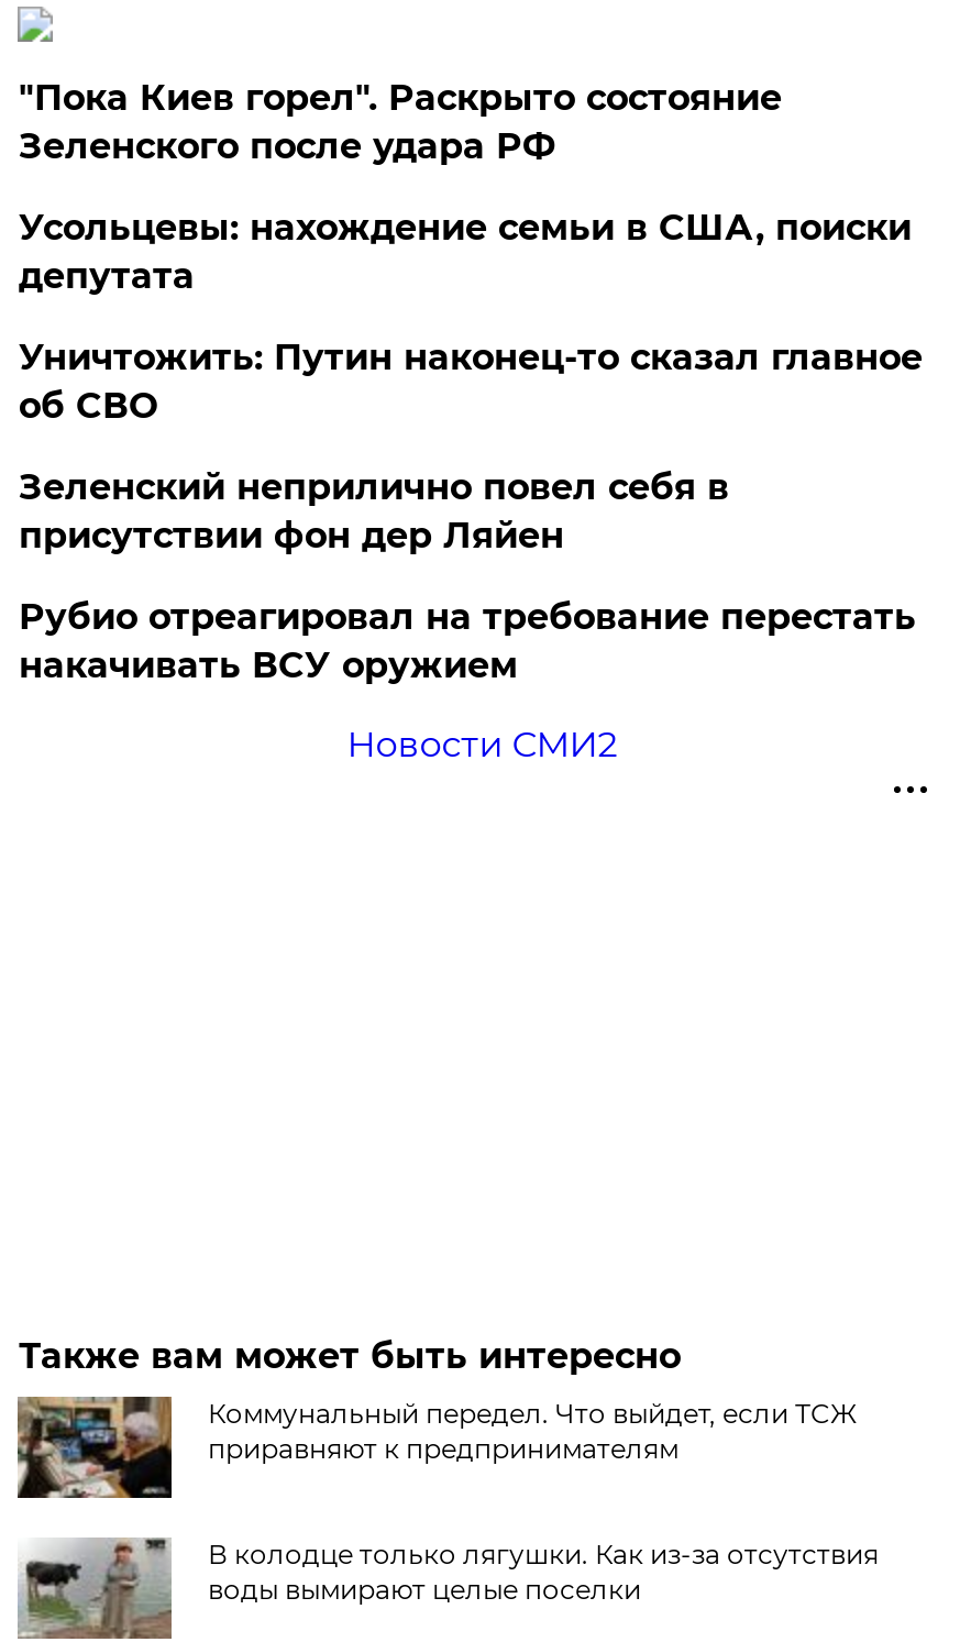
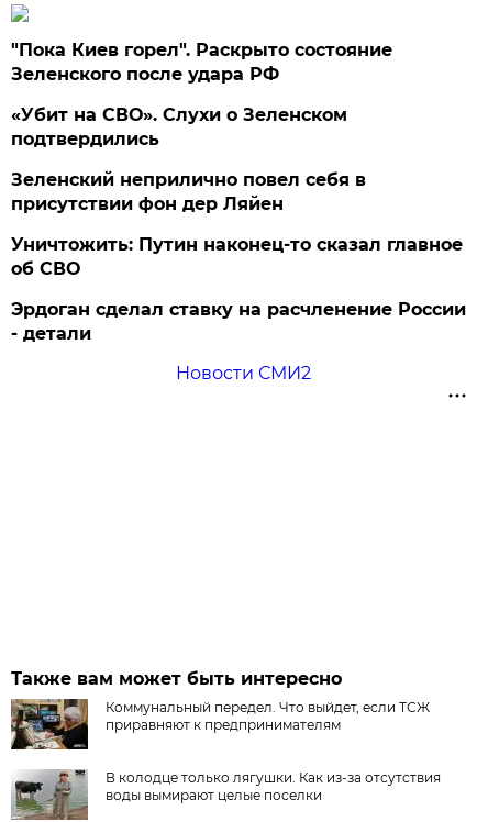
- Усольцевы: нахождение семьи в США, поиски
- депутата
+ «Убит на СВО». Слухи о Зеленском
+ подтвердились

moved down: Уничтожить: Путин наконец-то сказал главное | об СВО

moved up: Зеленский неприлично повел cебя в | присутствии фон дер Ляйен

- Рубио отреагировал на требование перестать
- накачивать ВСУ оружием
+ Эрдоган сделал ставку на расчленение России
+ - детали
